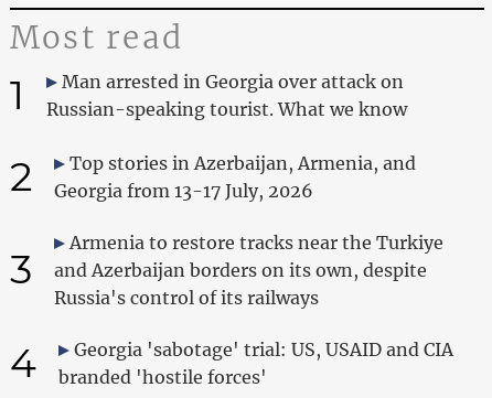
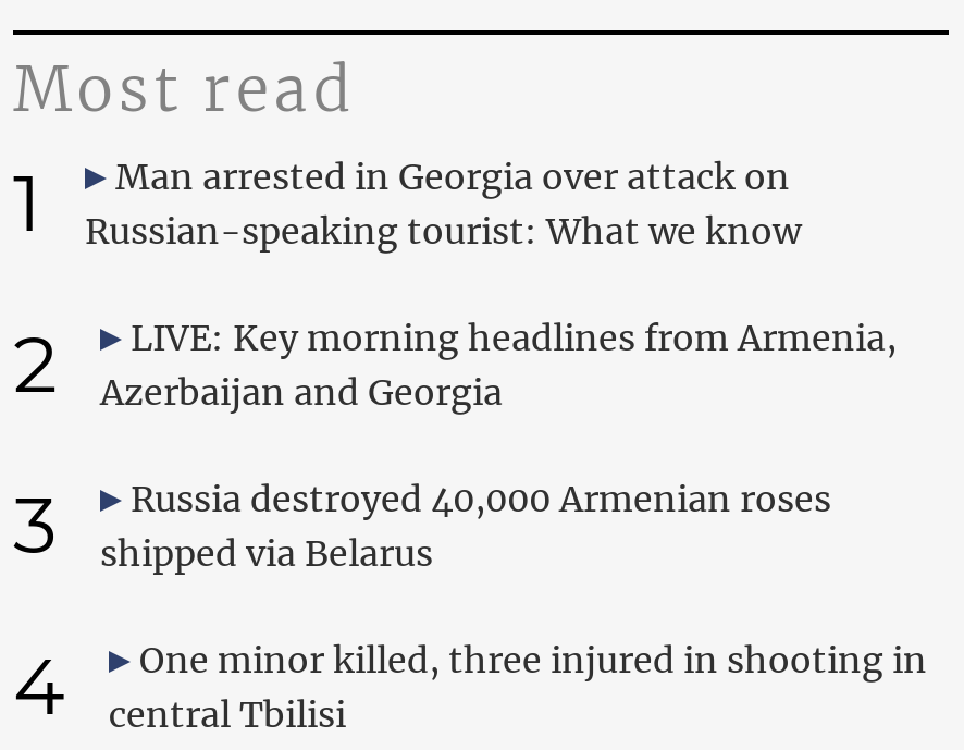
- Russian-speaking tourist. What we know
+ Russian-speaking tourist: What we know

- Top stories in Azerbaijan, Armenia, and
- Georgia from 13-17 July, 2026
+ LIVE: Key morning headlines from Armenia,
+ Azerbaijan and Georgia

- Armenia to restore tracks near the Turkiye
- and Azerbaijan borders on its own, despite
- Russia's control of its railways
+ Russia destroyed 40,000 Armenian roses
+ shipped via Belarus

- Georgia 'sabotage' trial: US, USAID and CIA
- branded 'hostile forces'
+ One minor killed, three injured in shooting in
+ central Tbilisi
